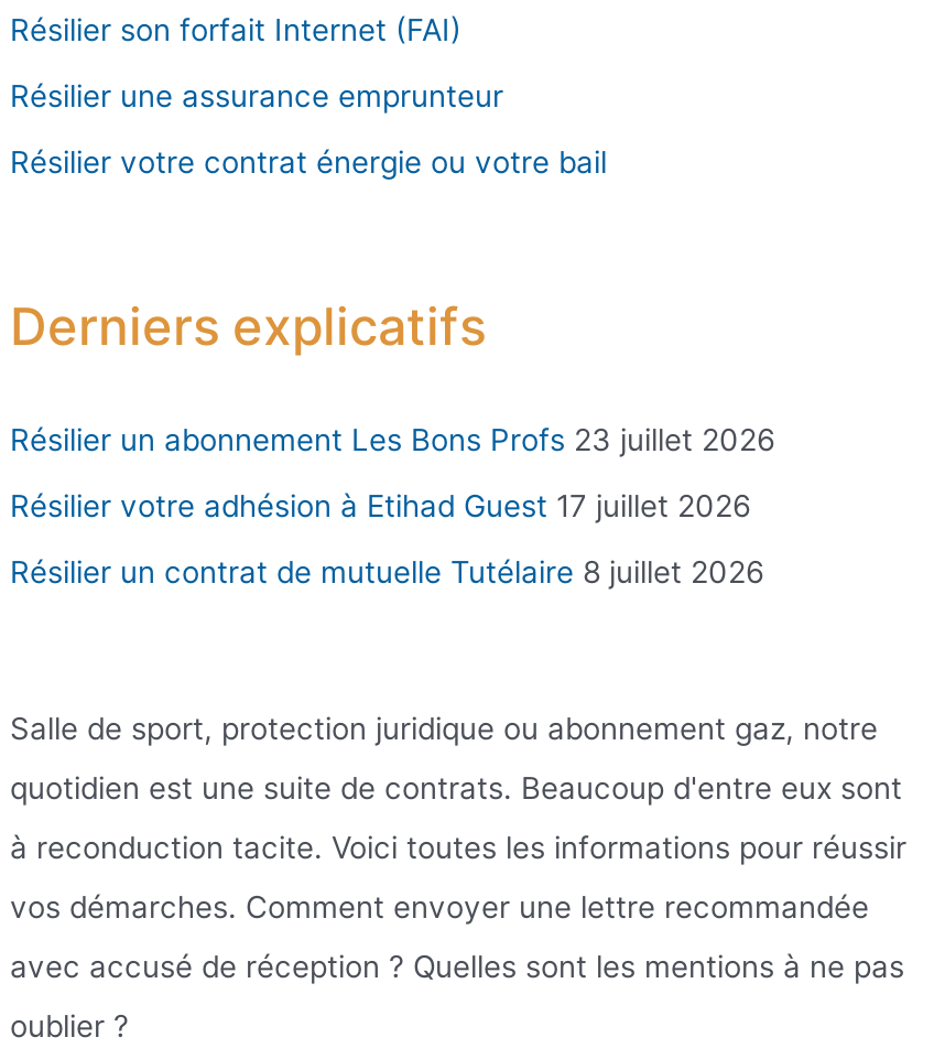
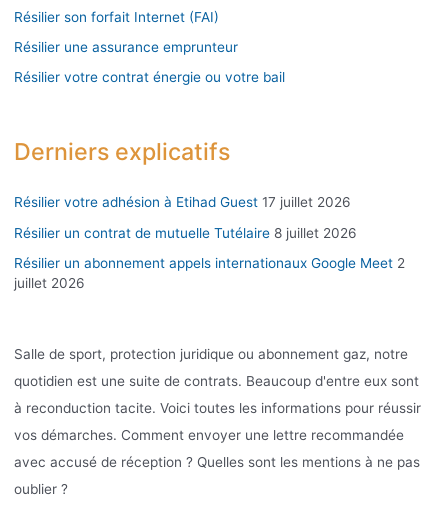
- Résilier un abonnement Les Bons Profs 23 juillet 2026

moved up: Résilier votre adhésion à Etihad Guest 17 juillet 2026 | Résilier un contrat de mutuelle Tutélaire 8 juillet 2026

+ Résilier un abonnement appels internationaux Google Meet 2
+ juillet 2026
